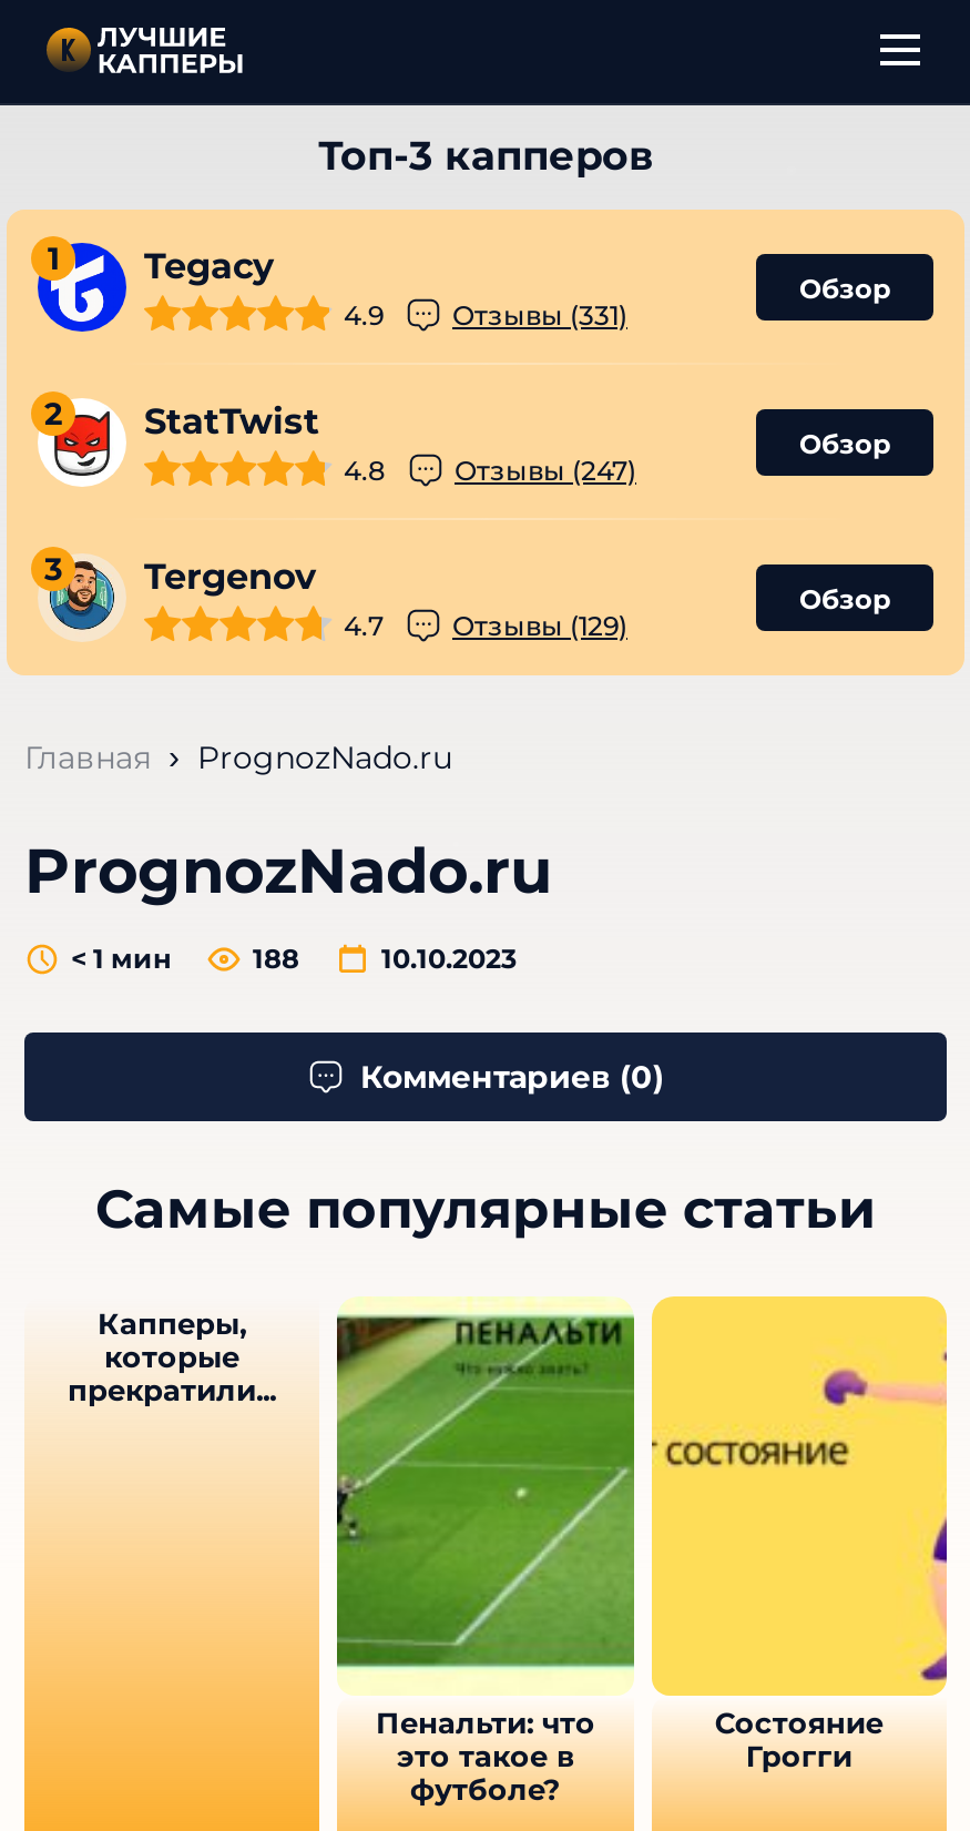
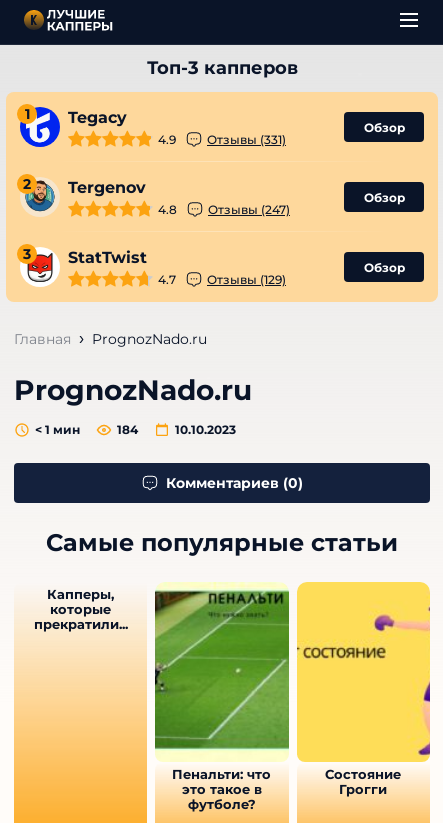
moved down: [image] | StatTwist

moved up: [image] | Tergenov

- 188
+ 184
